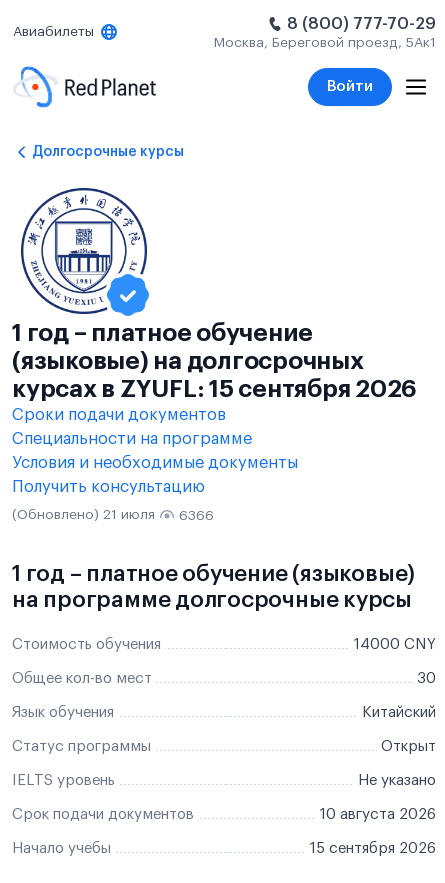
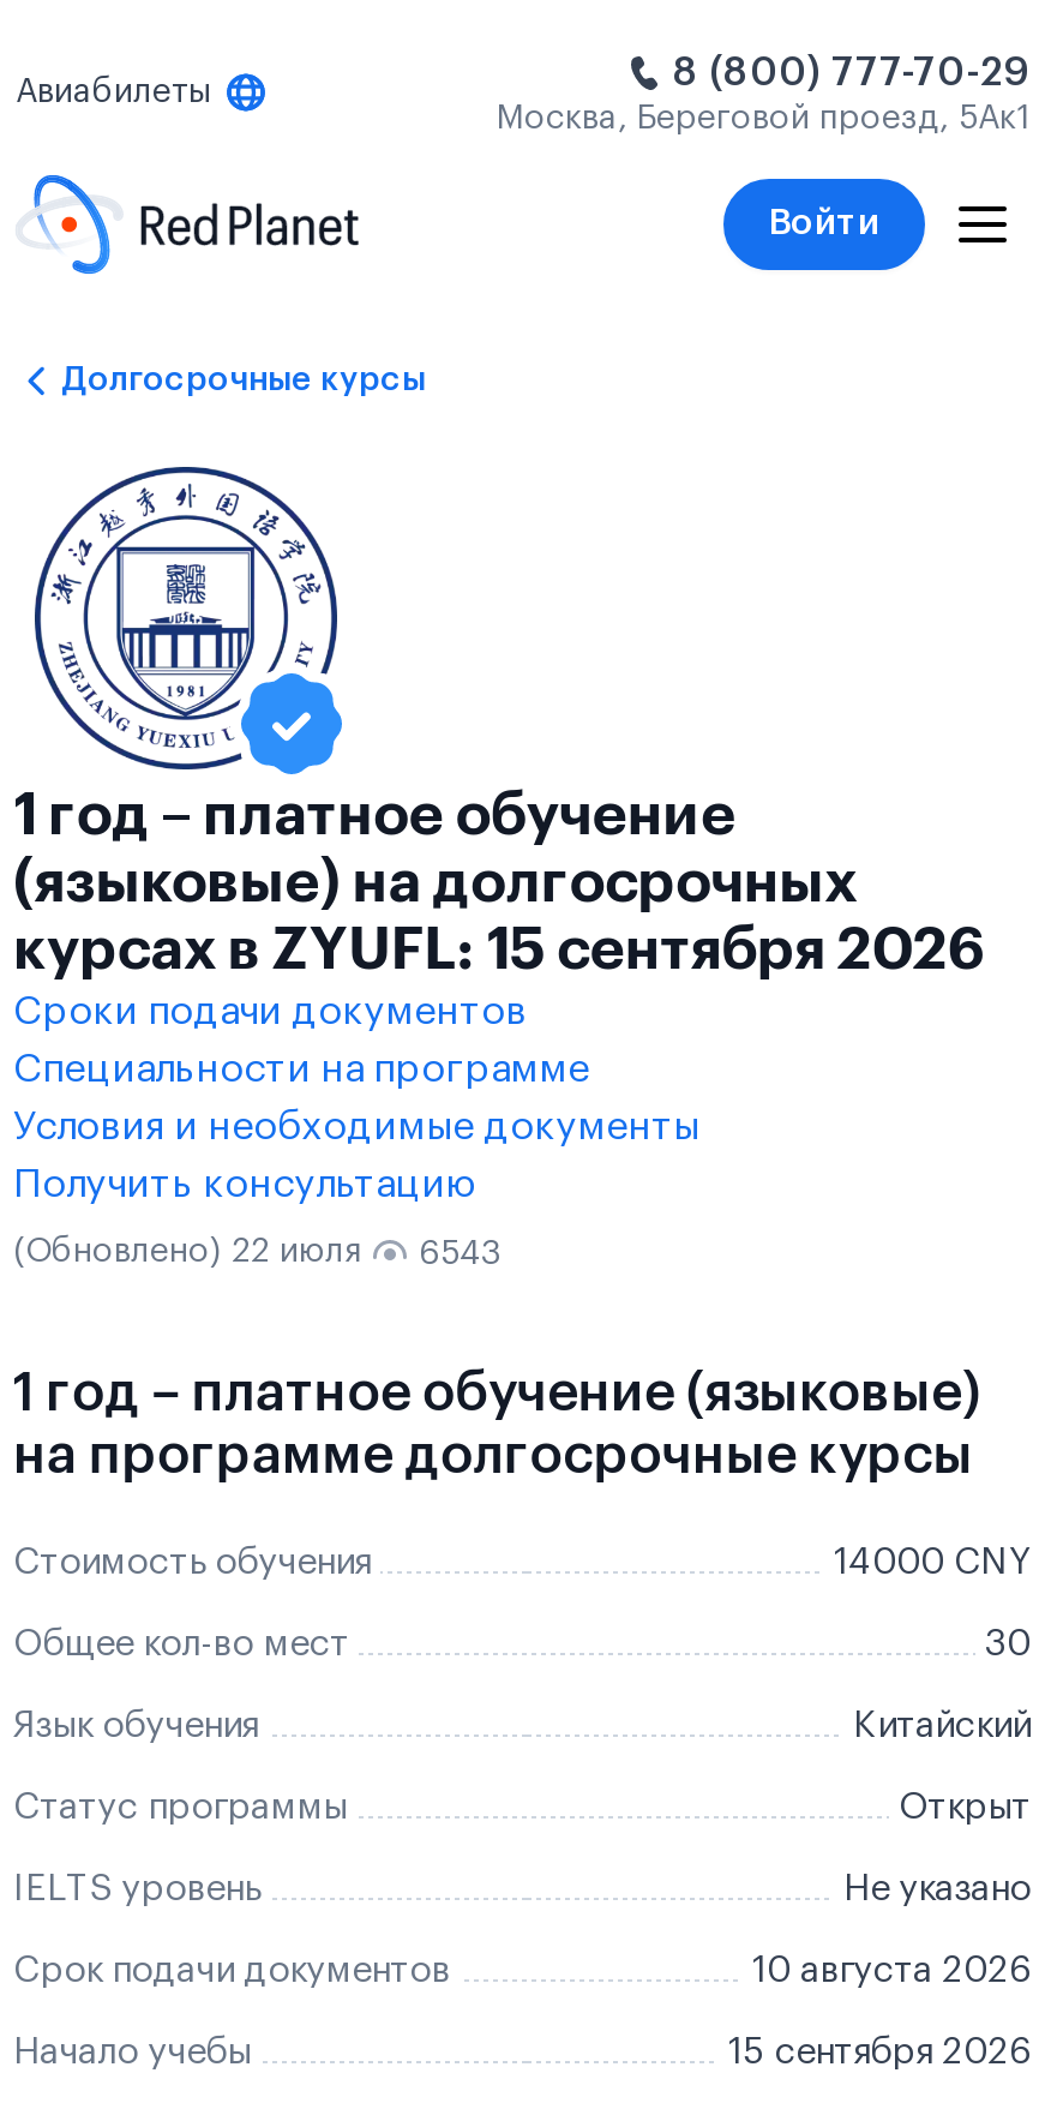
- (Обновлено) 21 июля
+ (Обновлено) 22 июля

- 6366
+ 6543
